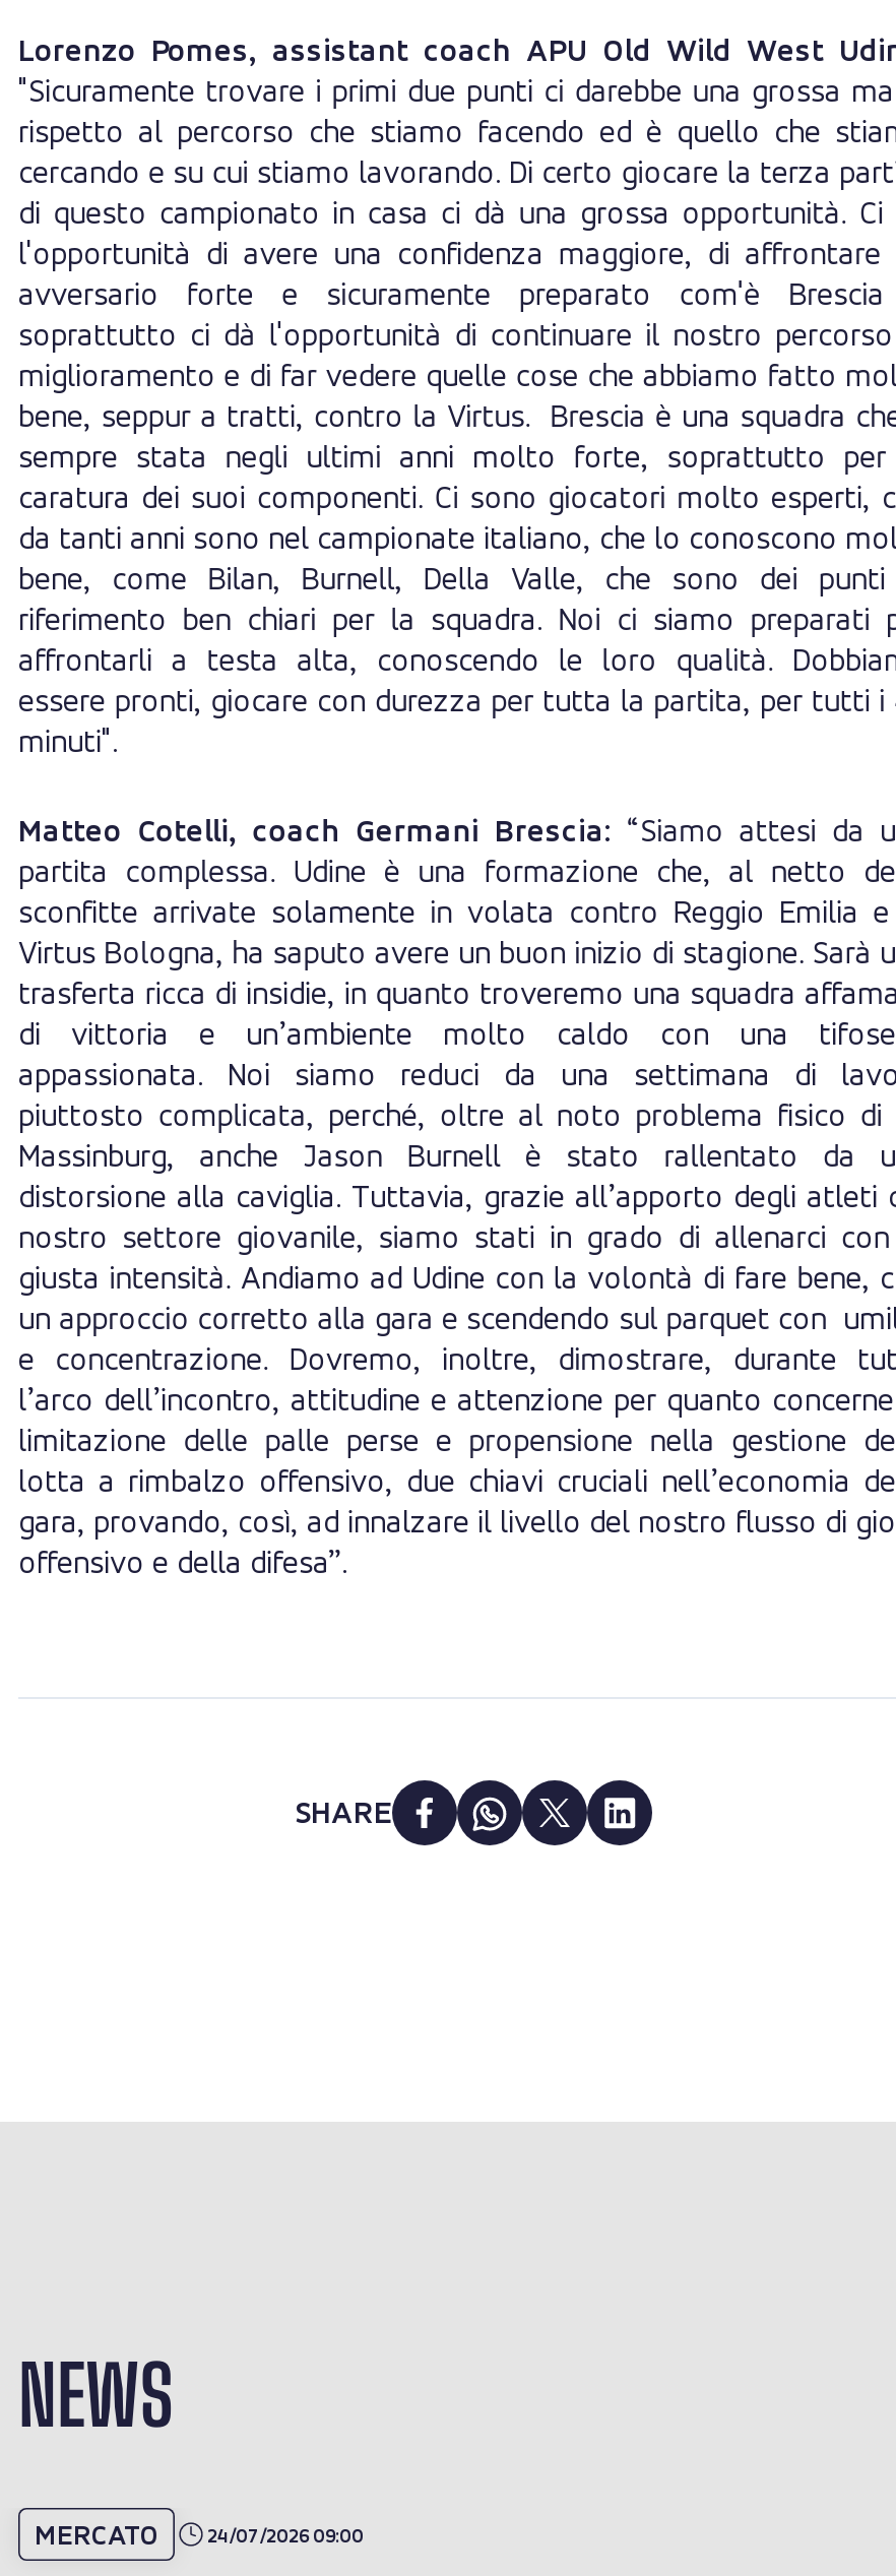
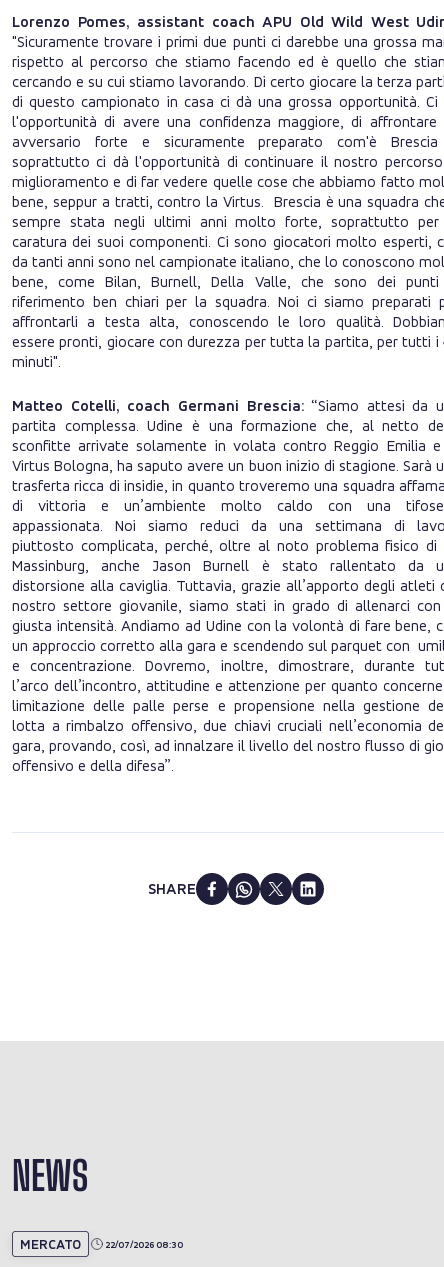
- 24/07/2026 09:00
+ 22/07/2026 08:30
